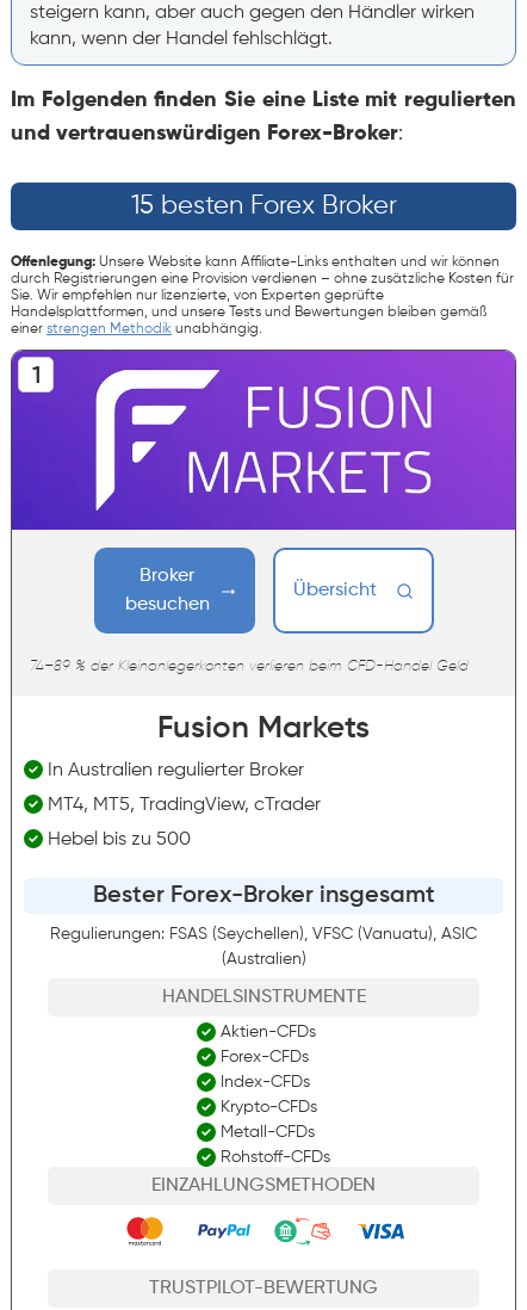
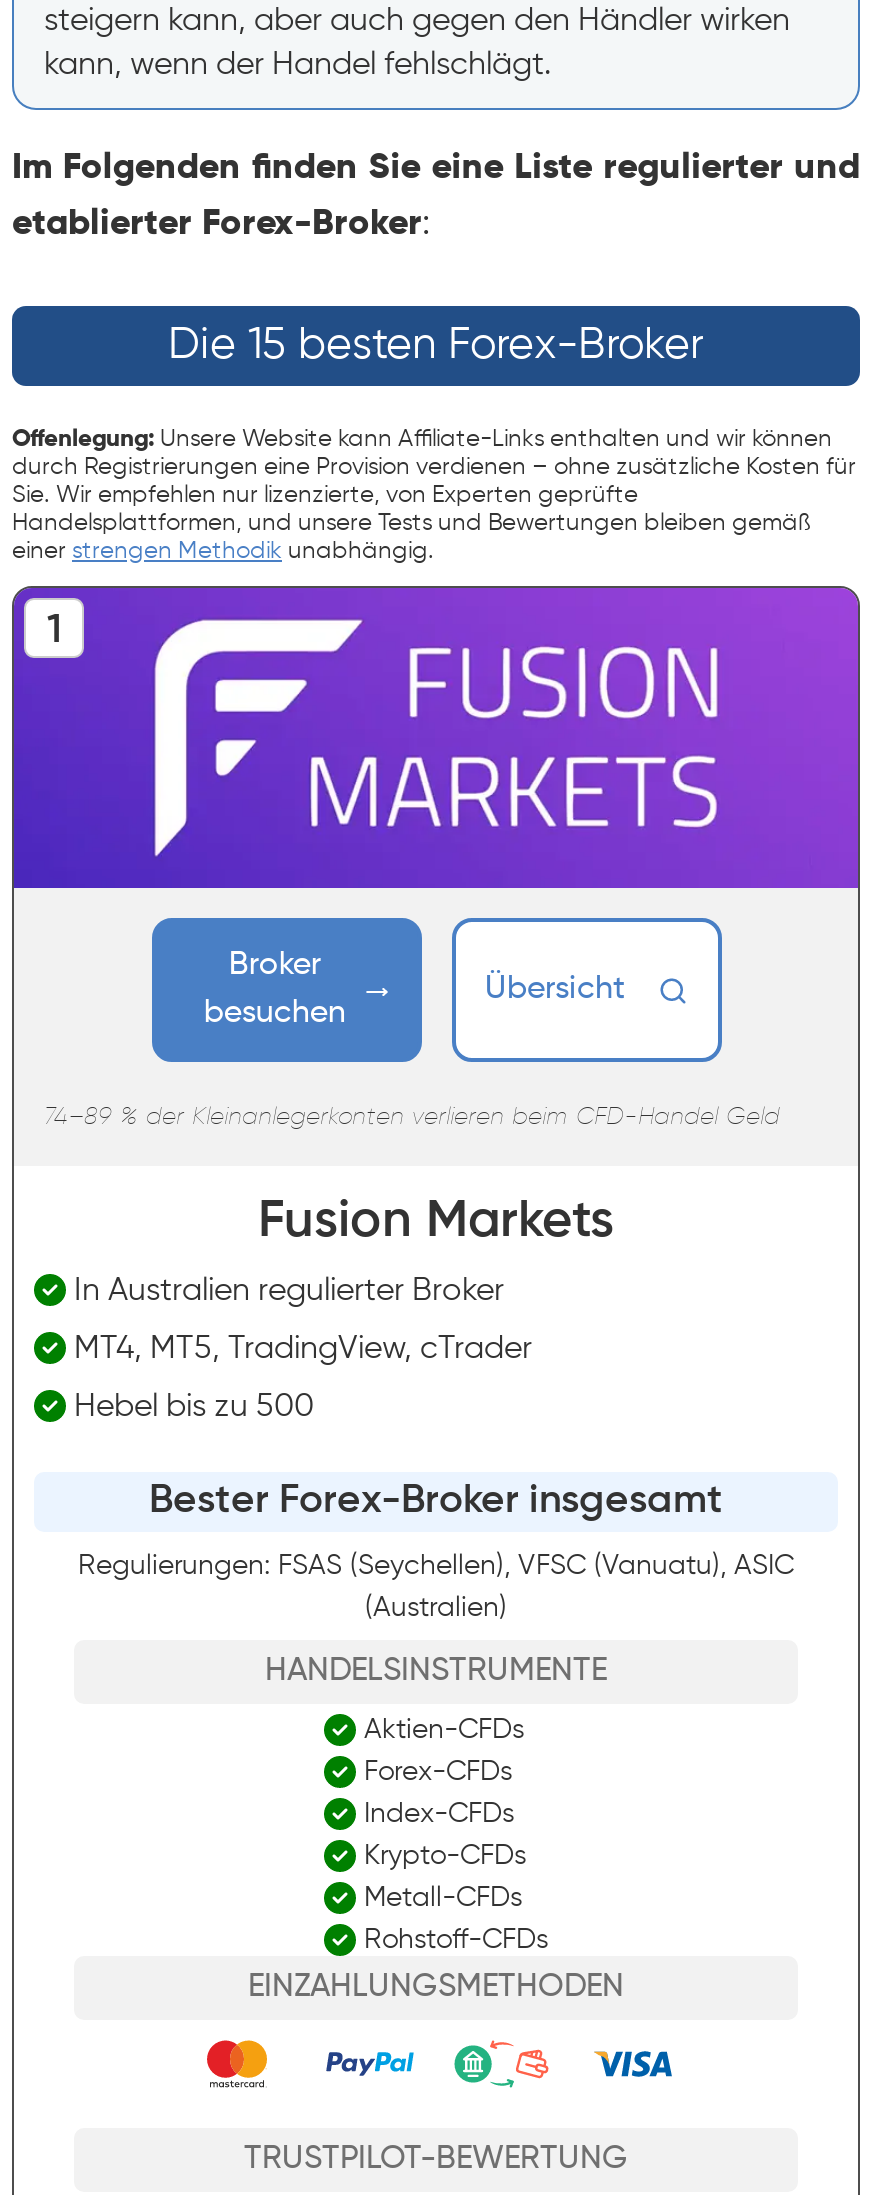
- Im Folgenden finden Sie eine Liste mit regulierten
+ Im Folgenden finden Sie eine Liste regulierter und

- und vertrauenswürdigen Forex-Broker:
+ etablierter Forex-Broker:

- 15 besten Forex Broker
+ Die 15 besten Forex-Broker
